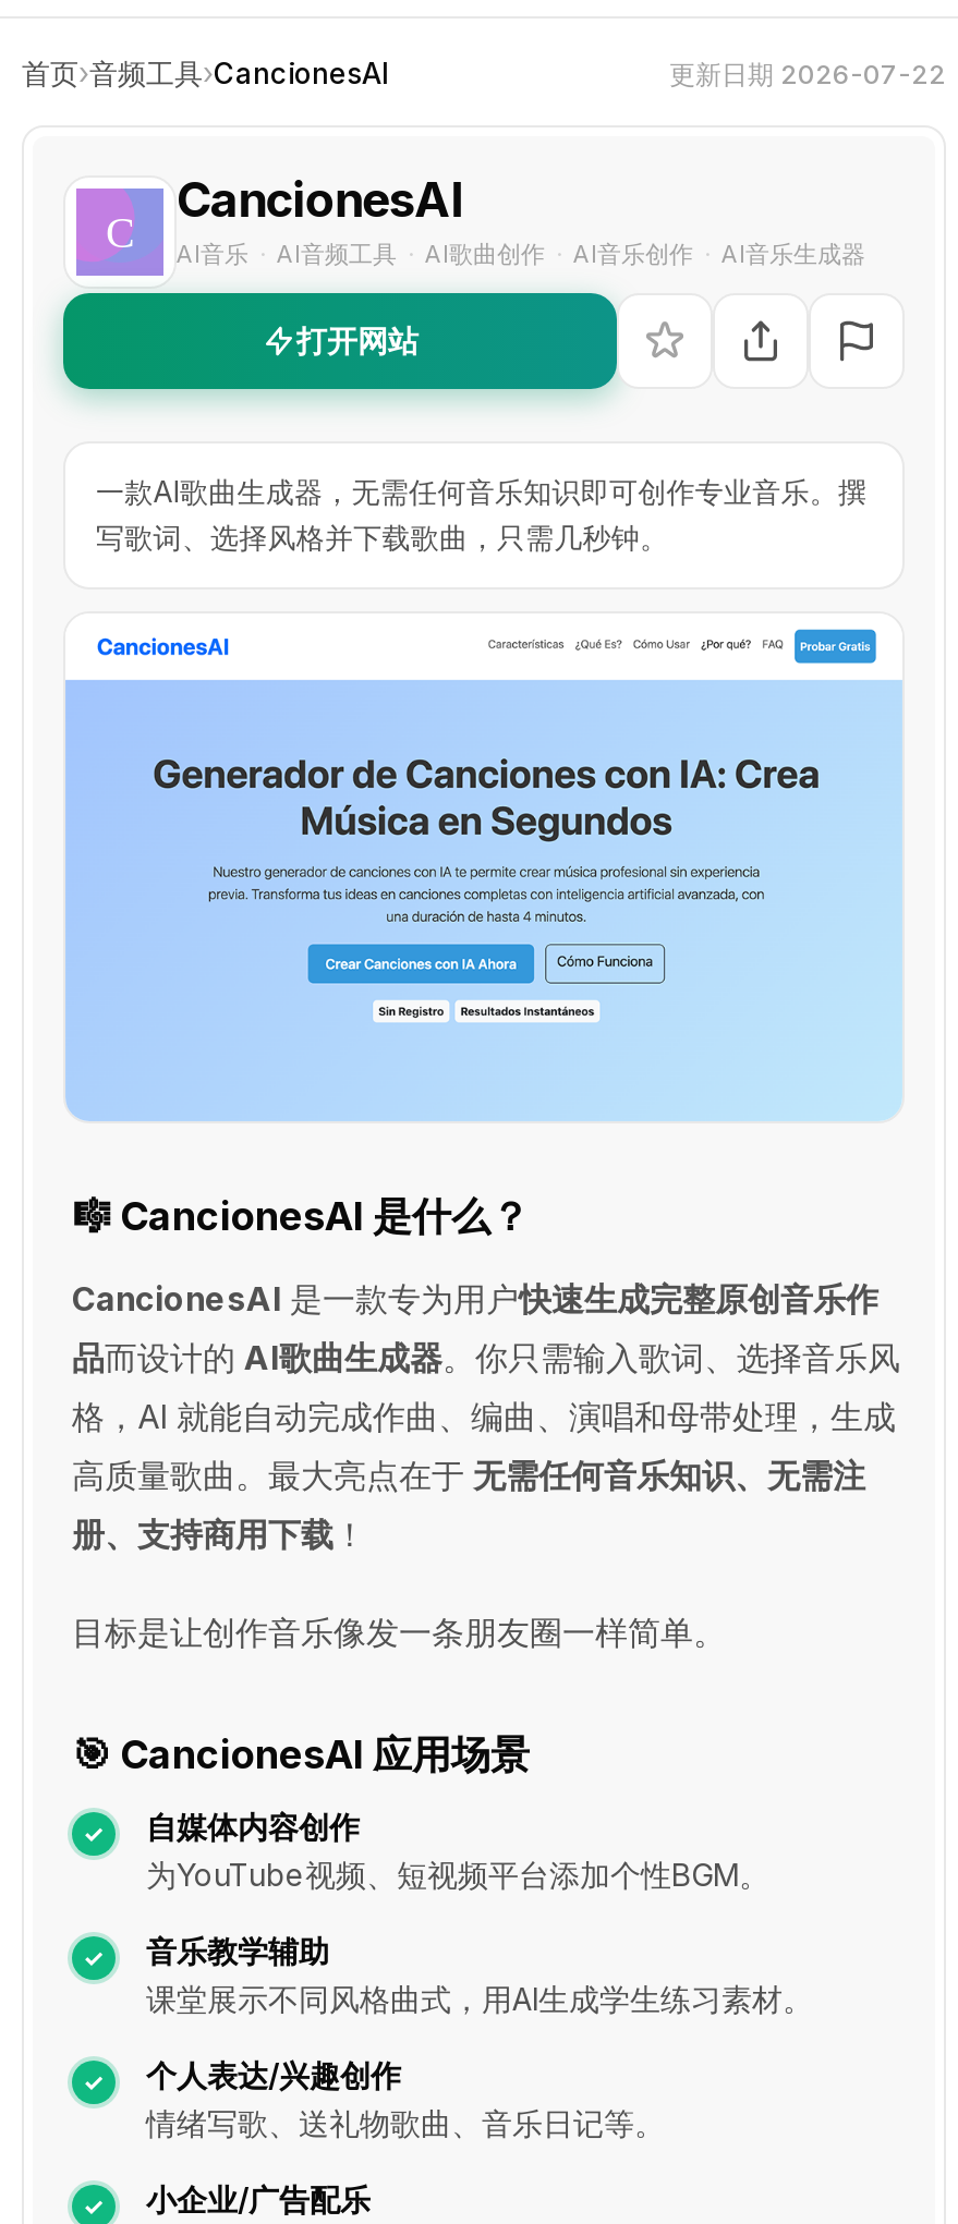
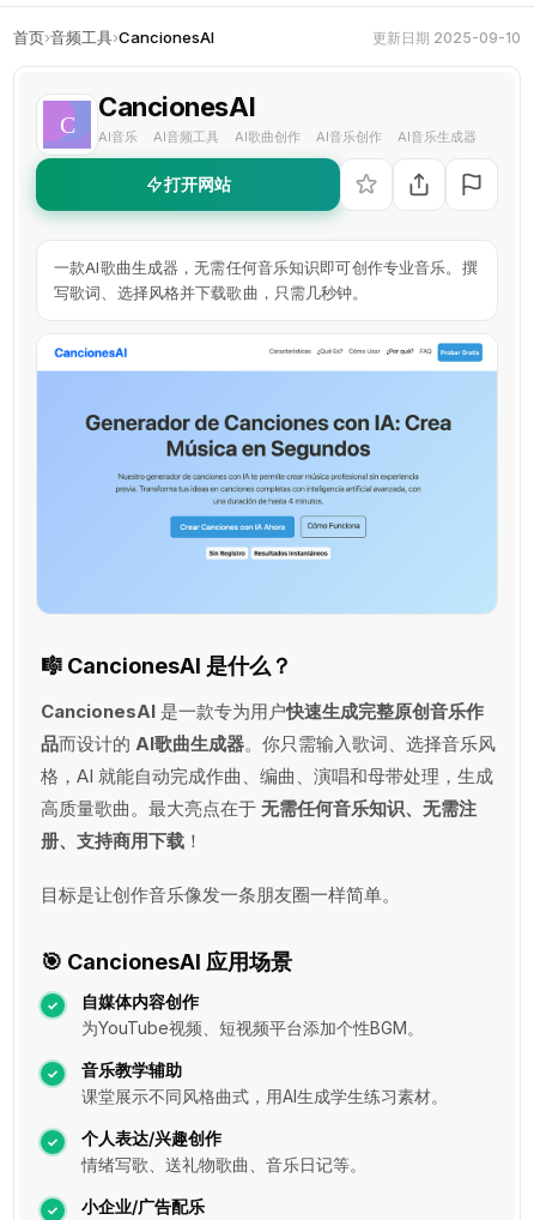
- 更新日期 2026-07-22
+ 更新日期 2025-09-10
